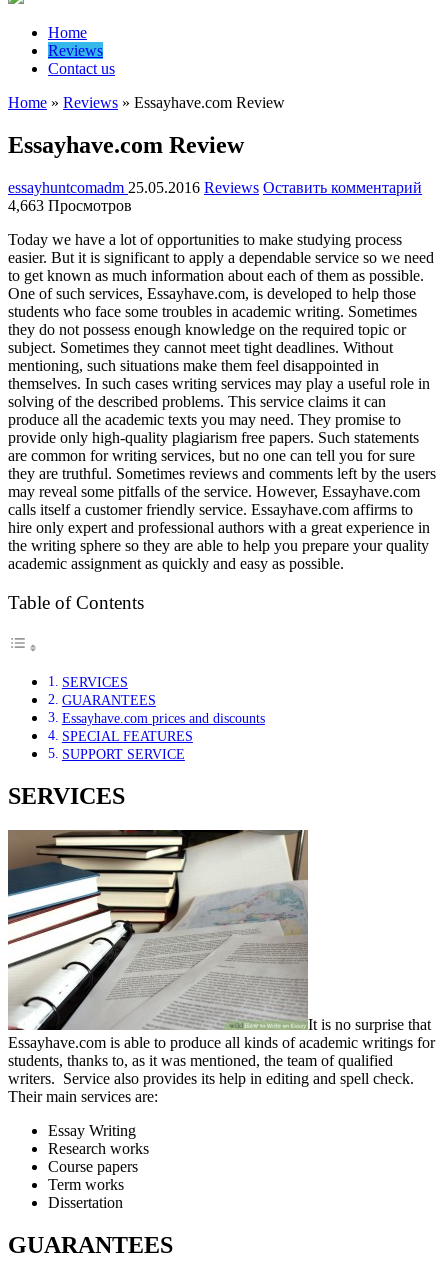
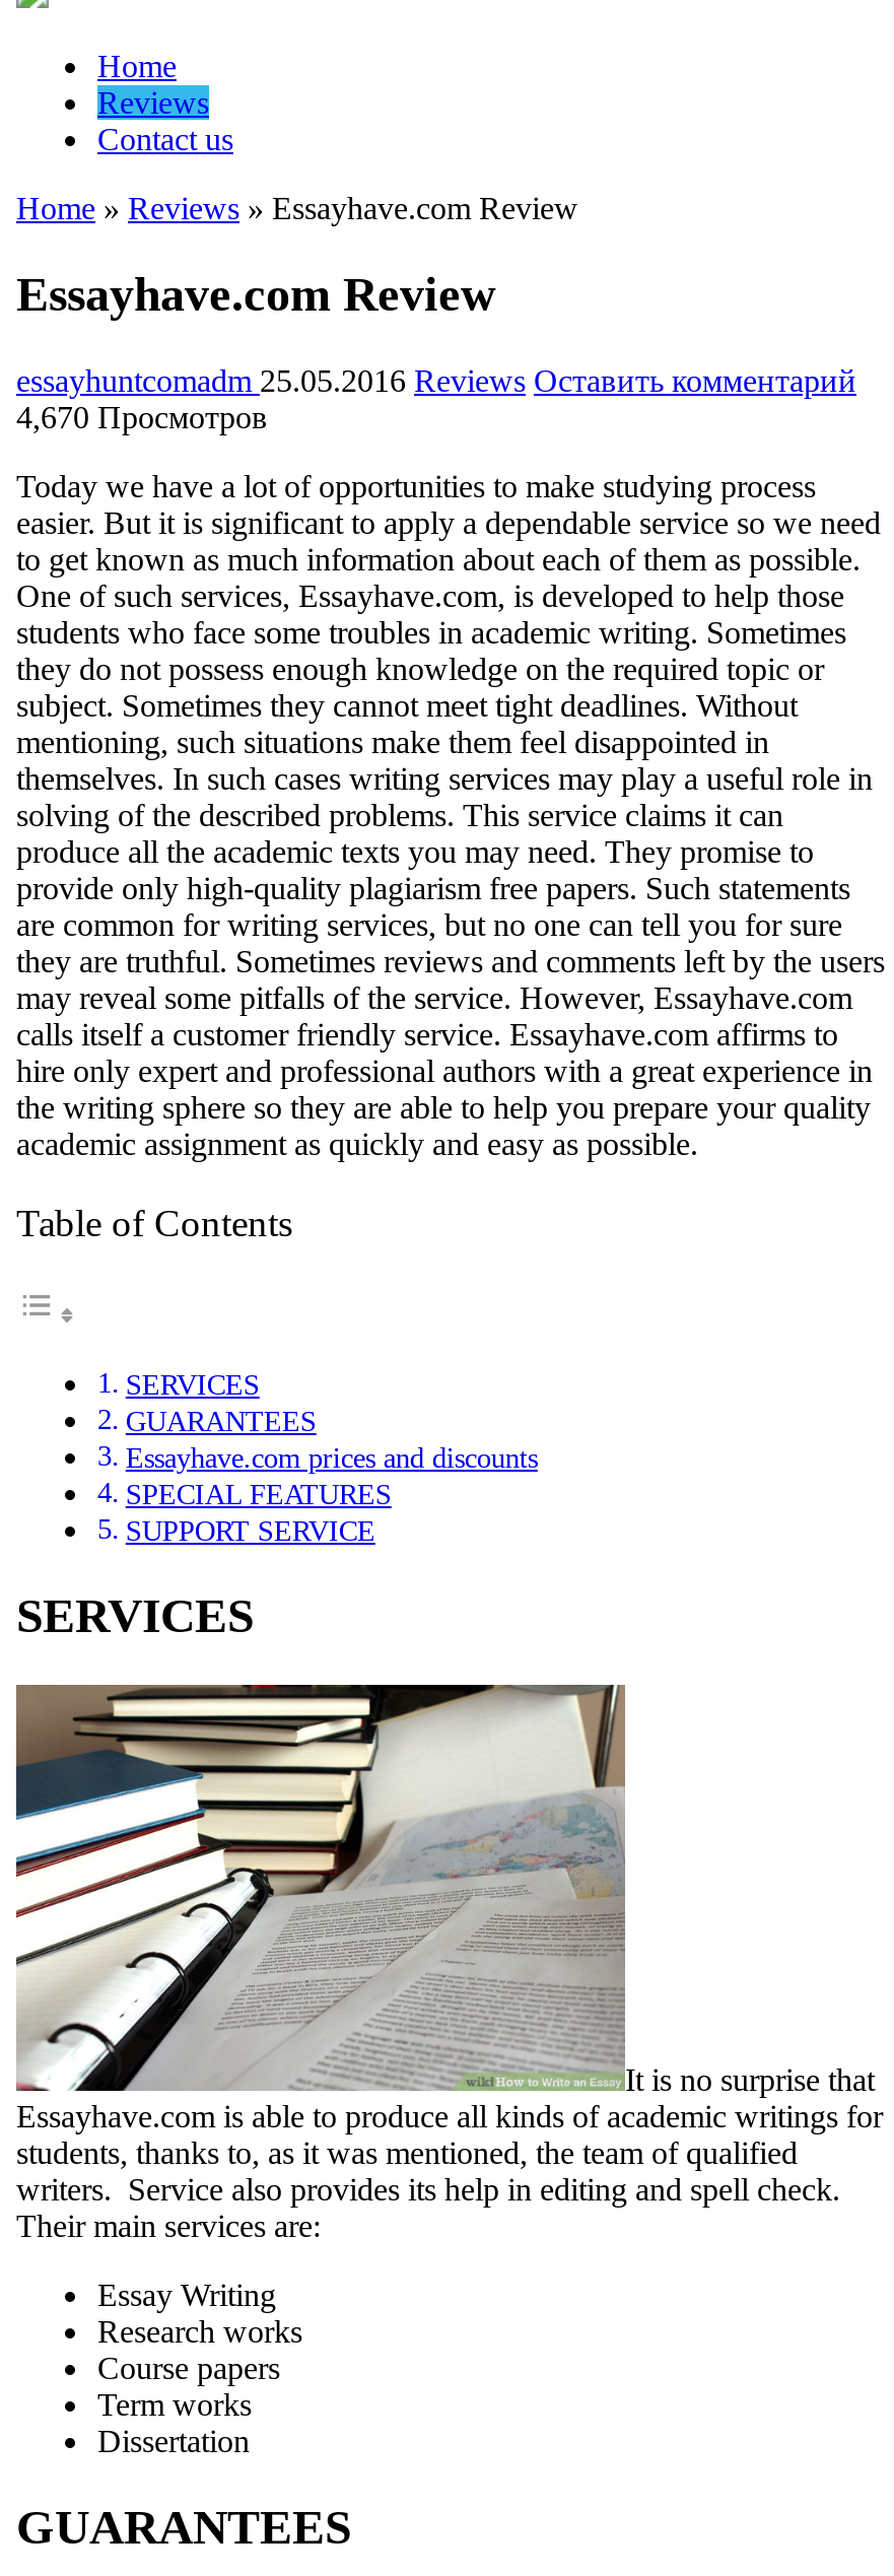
- 4,663 Просмотров
+ 4,670 Просмотров
